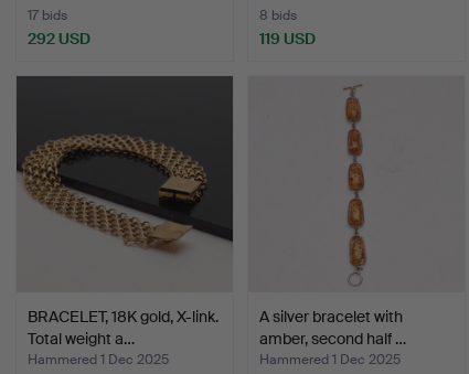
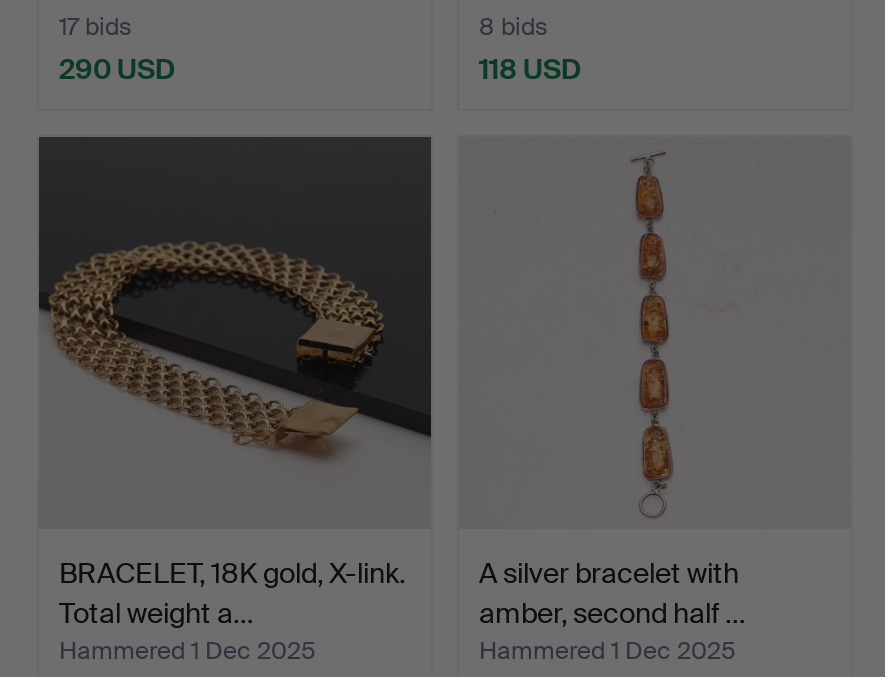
- 292 USD
+ 290 USD

- 119 USD
+ 118 USD
